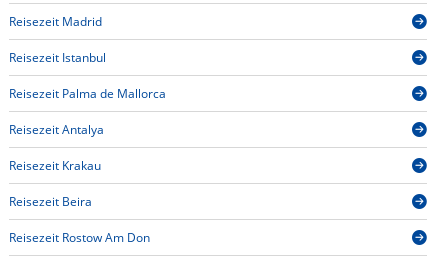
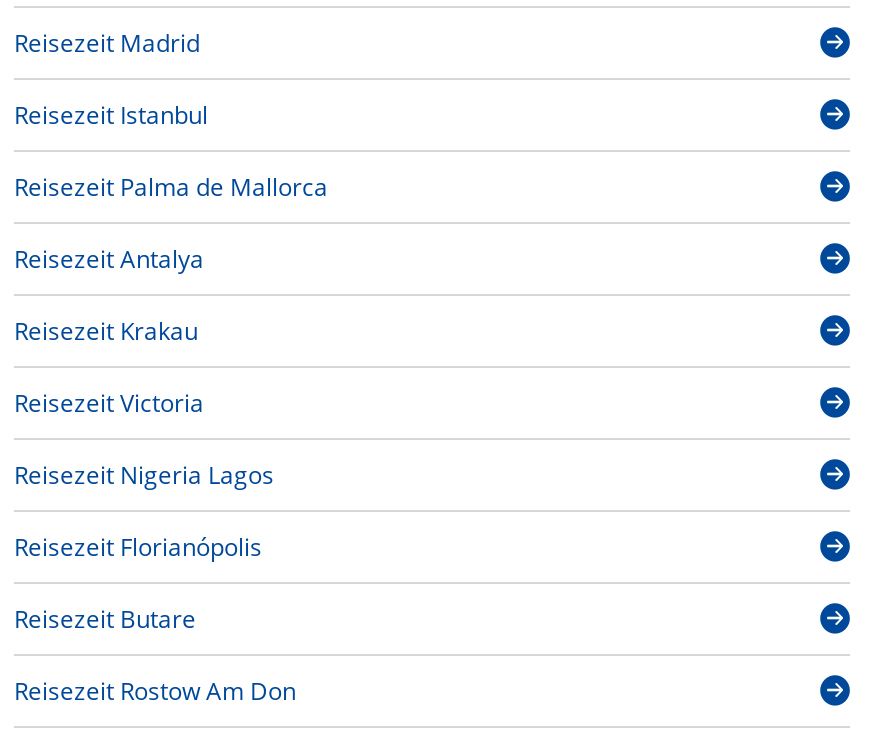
- Reisezeit Beira
+ Reisezeit Victoria
+ Reisezeit Nigeria Lagos
+ Reisezeit Florianópolis
+ Reisezeit Butare
